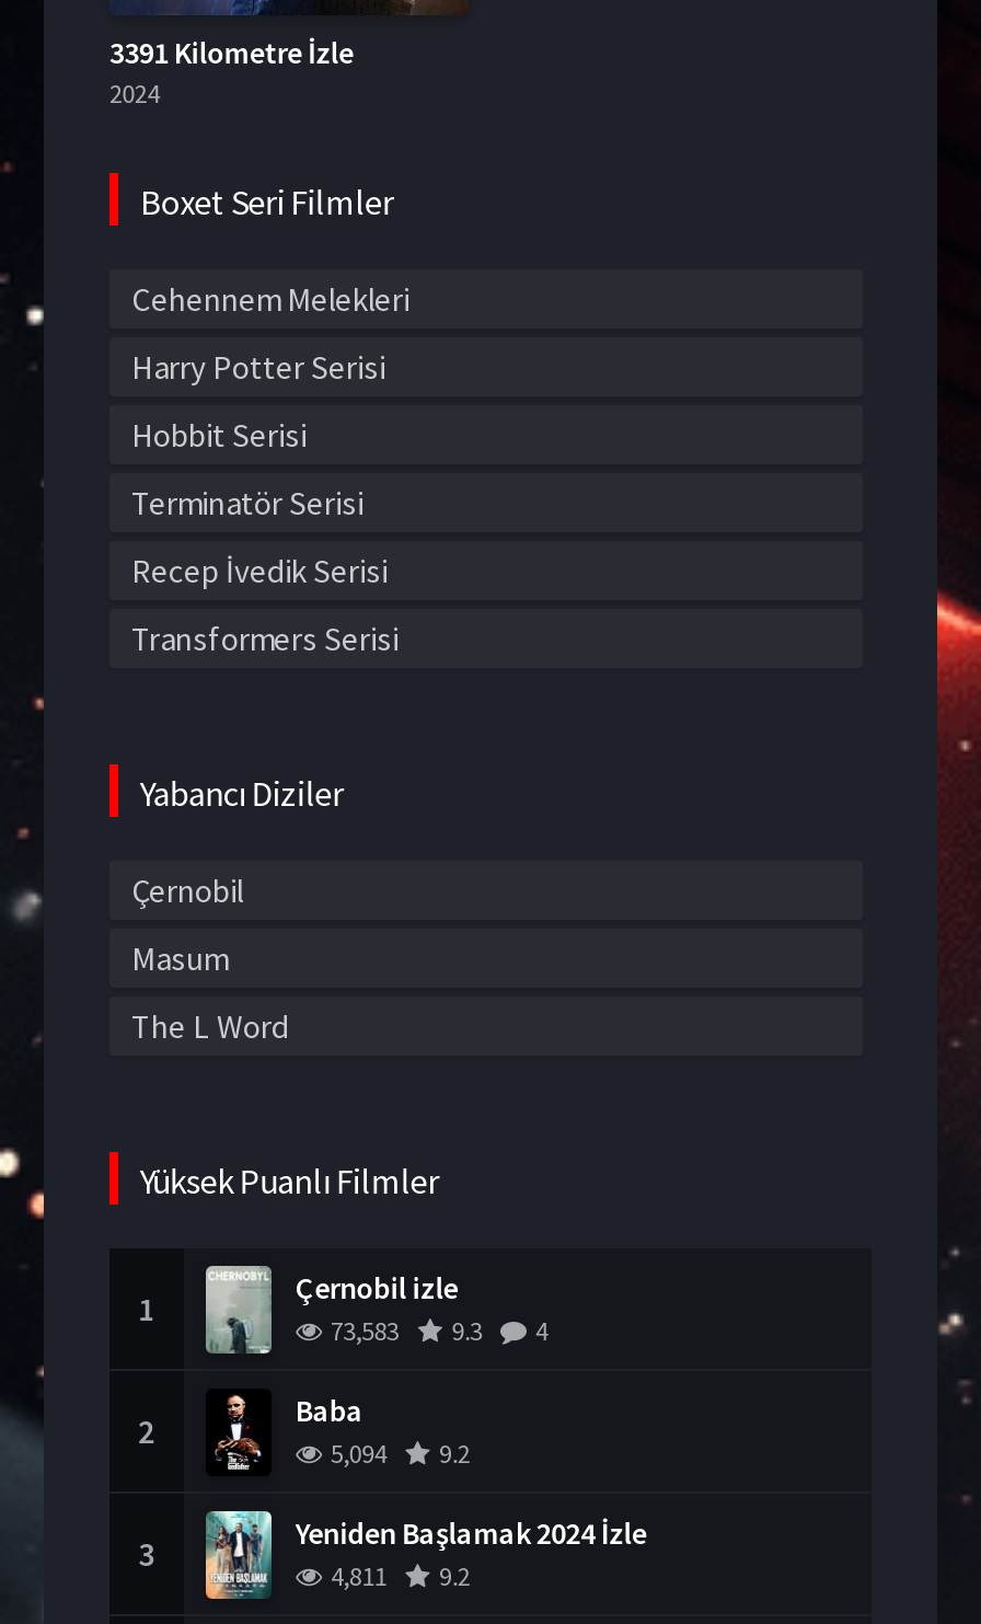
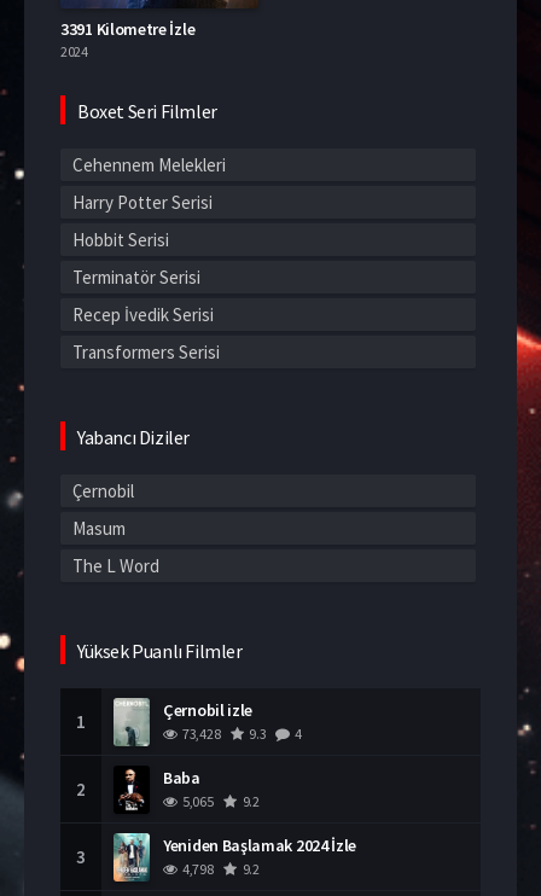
- 73,583 9.3 4
+ 73,428 9.3 4

- 5,094 9.2
+ 5,065 9.2

- 4,811 9.2
+ 4,798 9.2
